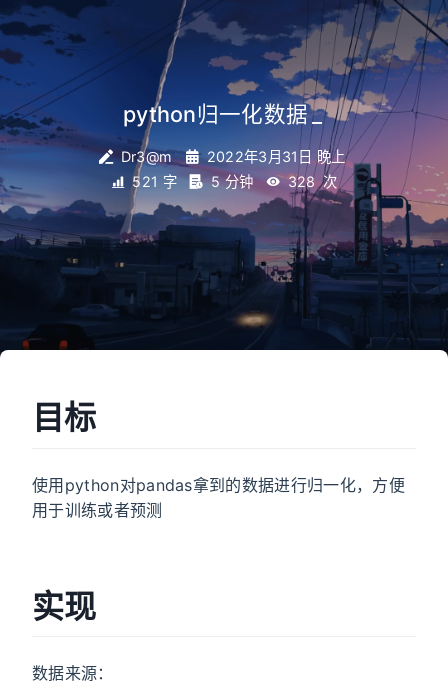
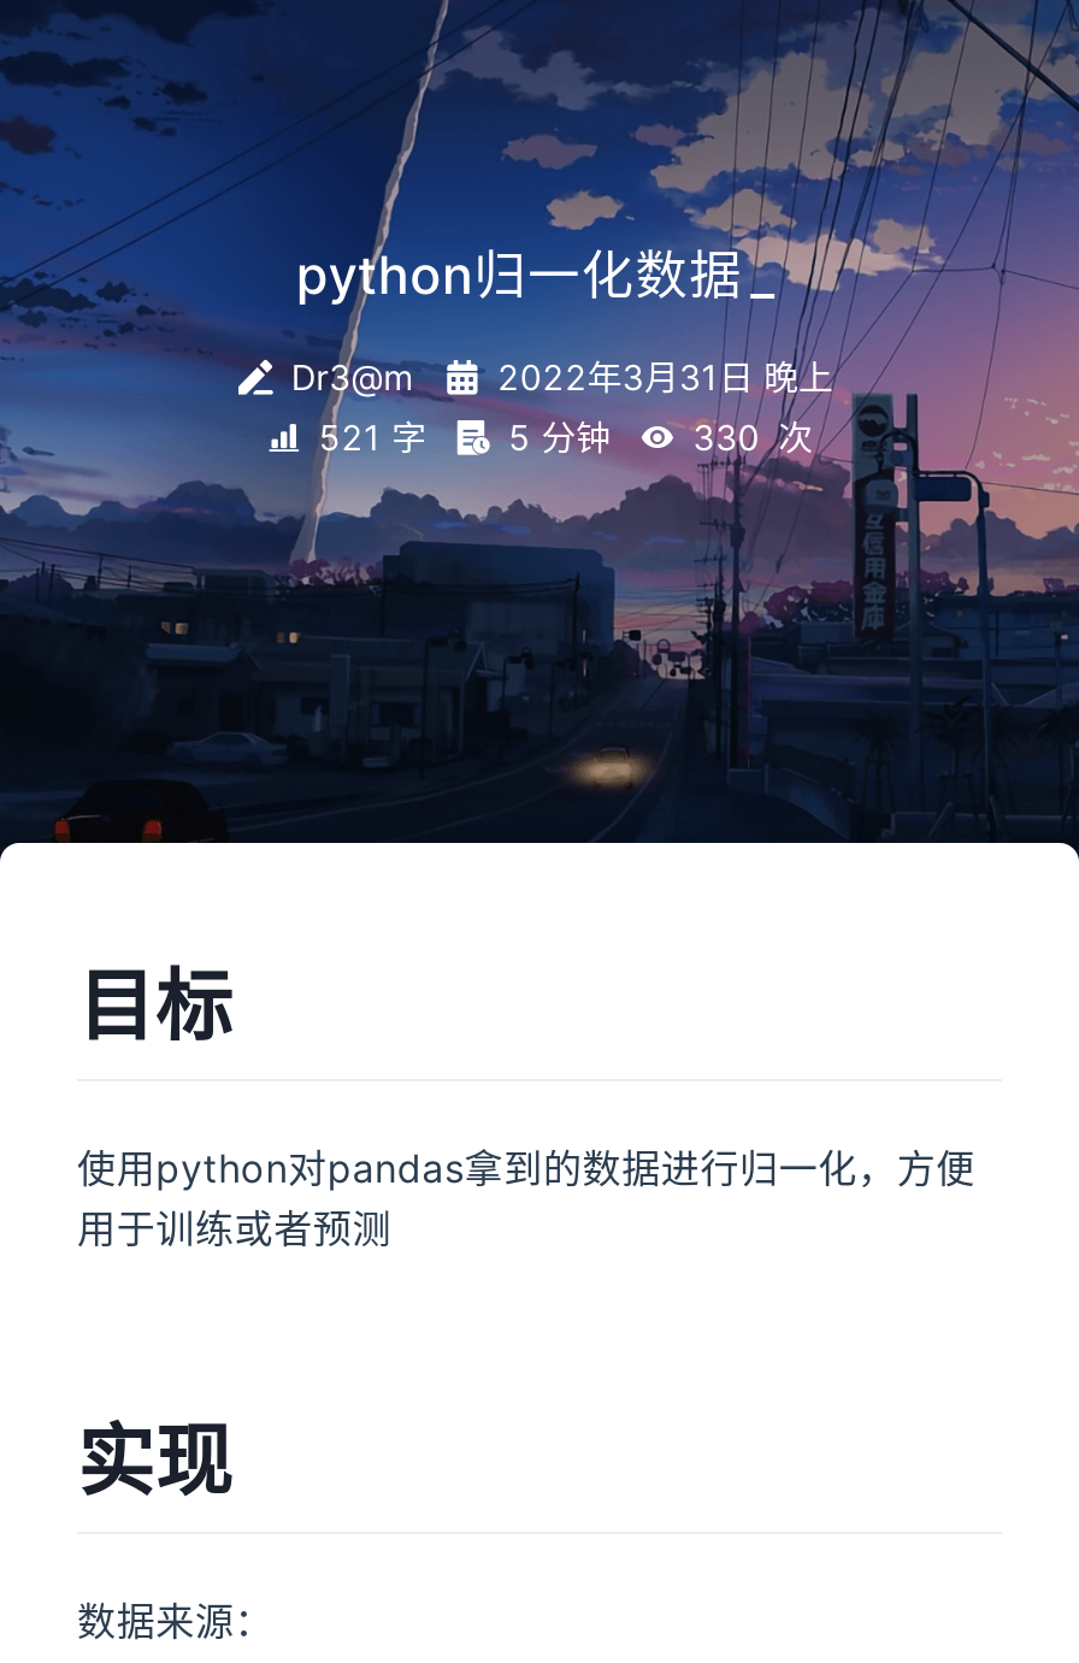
- 521 字 5 分钟 328 次
+ 521 字 5 分钟 330 次
